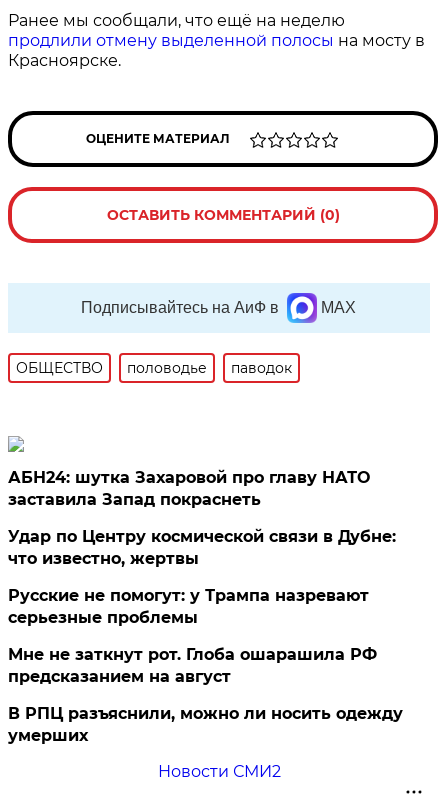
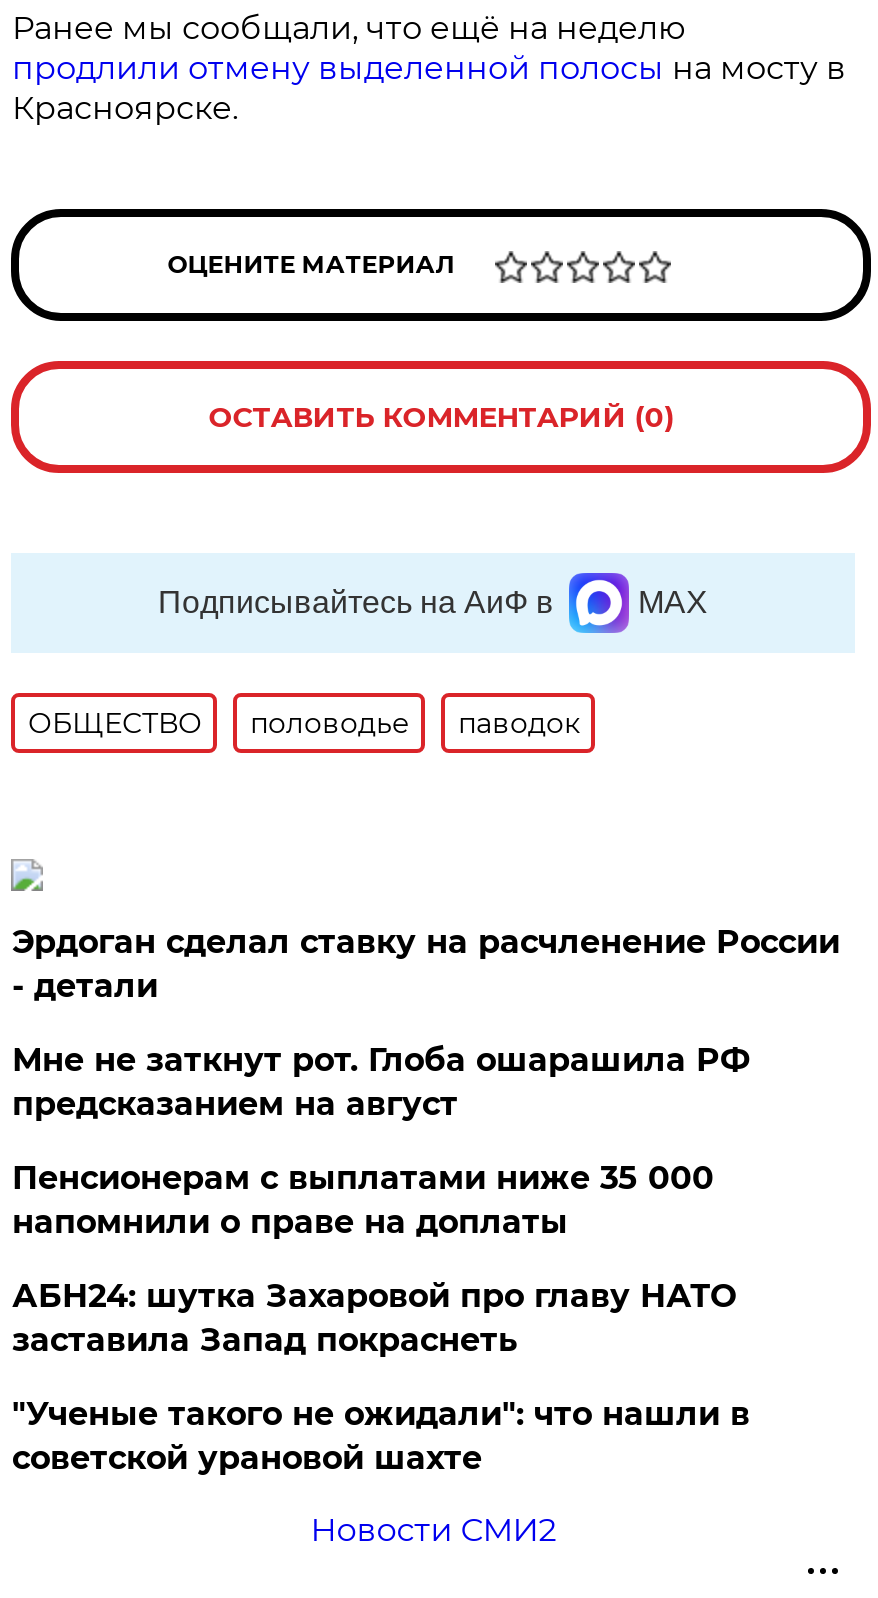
+ Эрдоган сделал ставку на расчленение России
+ - детали
+ Пенсионерам с выплатами ниже 35 000
+ напомнили о праве на доплаты

moved down: АБН24: шутка Захаровой про главу НАТО | заставила Запад покраснеть

- Удар по Центру космической связи в Дубне:
- что известно, жертвы
- Русские не помогут: у Трампа назревают
- серьезные проблемы
- В РПЦ разъяснили, можно ли носить одежду
- умерших
+ "Ученые такого не ожидали": что нашли в
+ советской урановой шахте

moved up: Мне не заткнут рот. Глоба ошарашила РФ | предсказанием на август
